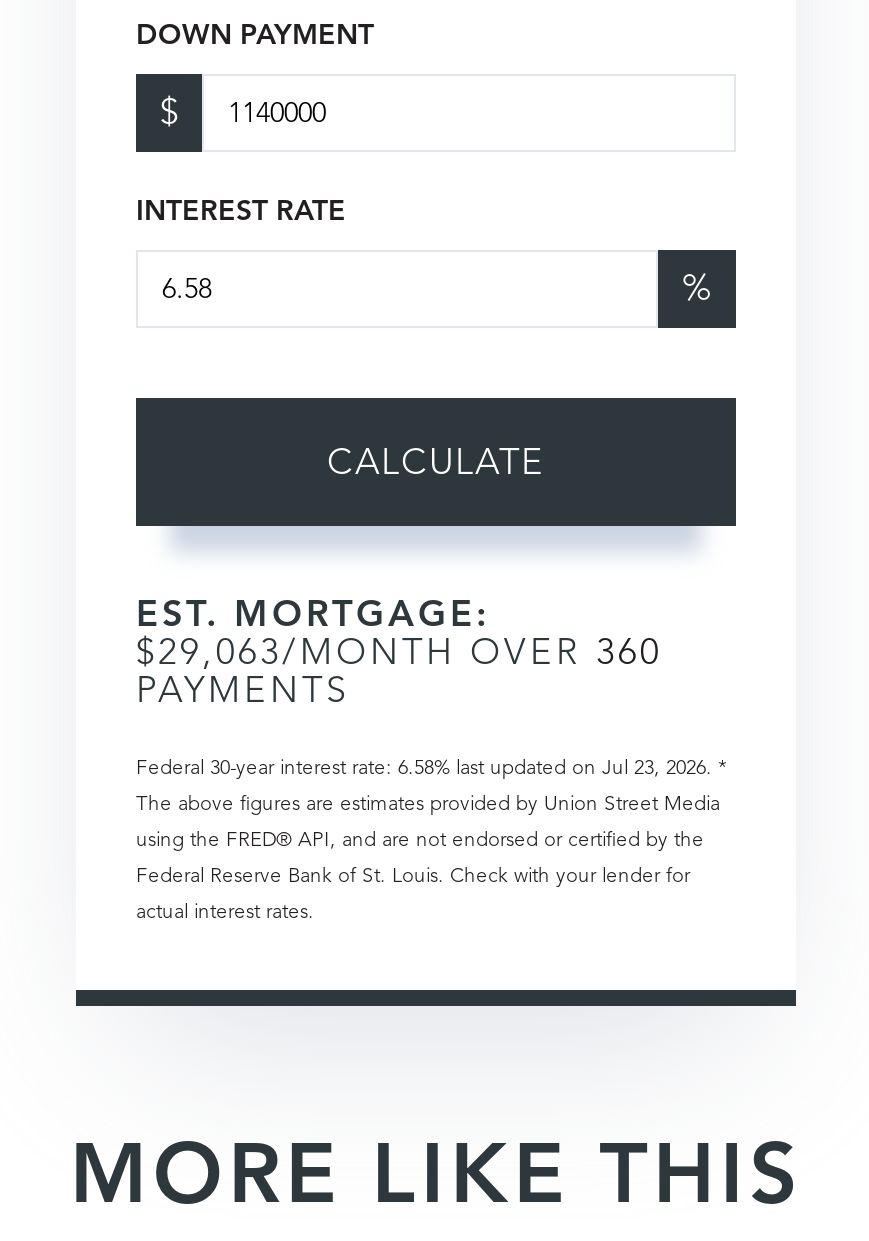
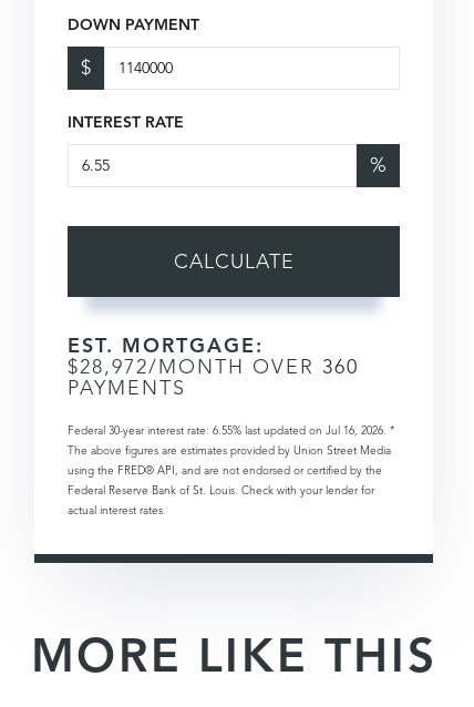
- $29,063/MONTH OVER 360
+ $28,972/MONTH OVER 360

- Federal 30-year interest rate: 6.58% last updated on Jul 23, 2026. *
+ Federal 30-year interest rate: 6.55% last updated on Jul 16, 2026. *
